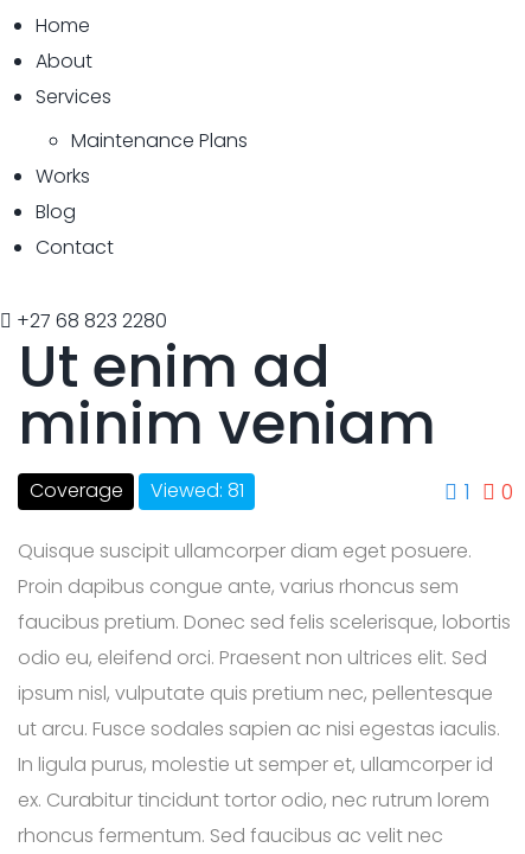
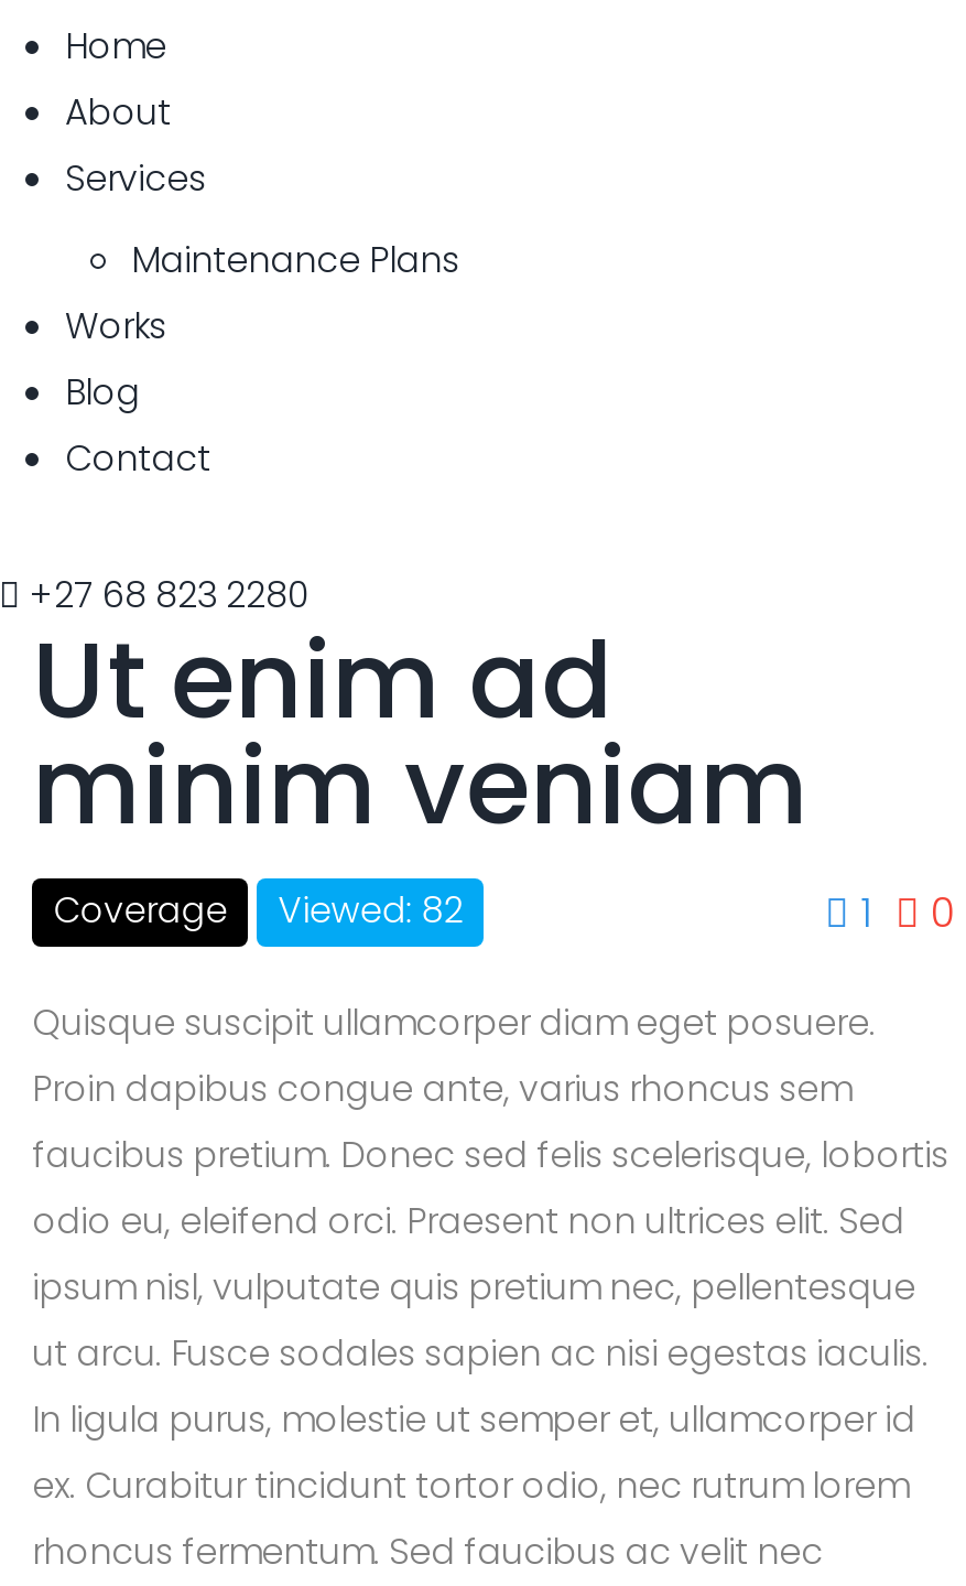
- Coverage Viewed: 81
+ Coverage Viewed: 82
